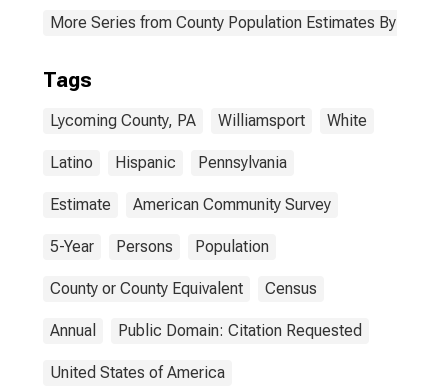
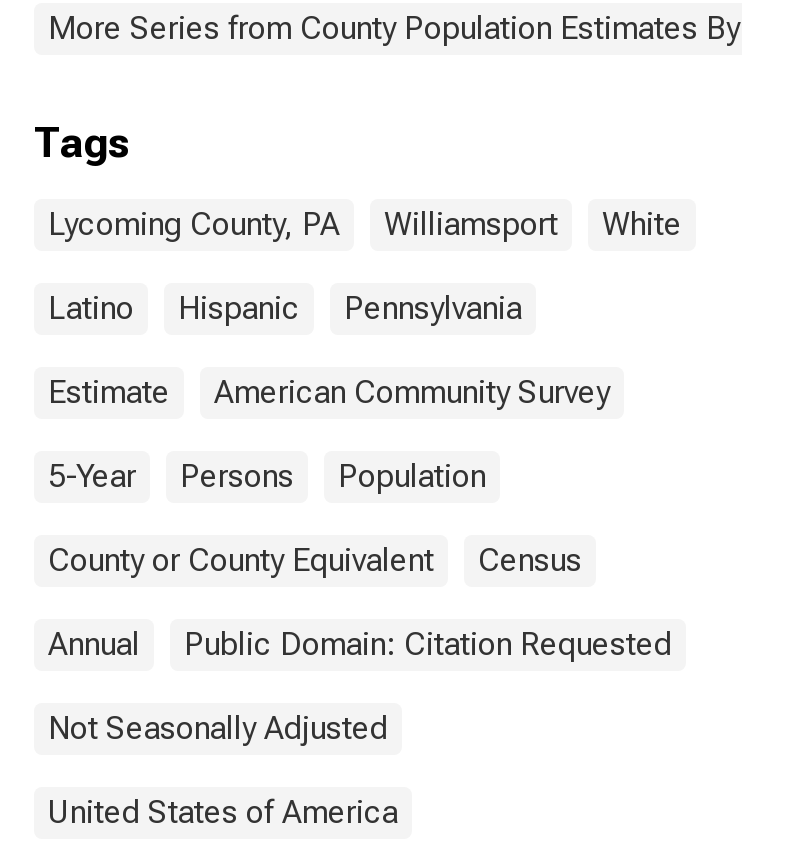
+ Not Seasonally Adjusted
